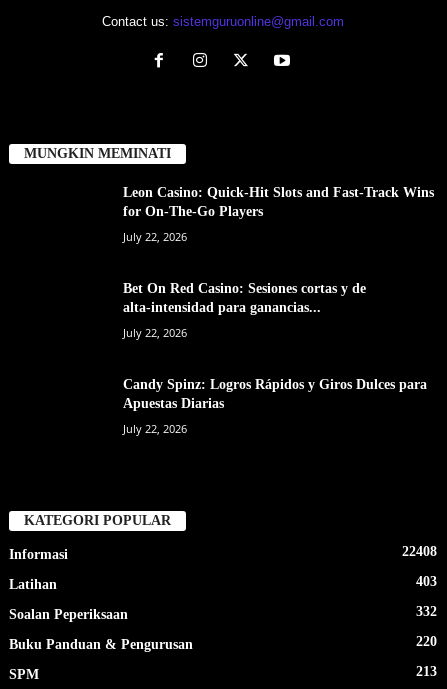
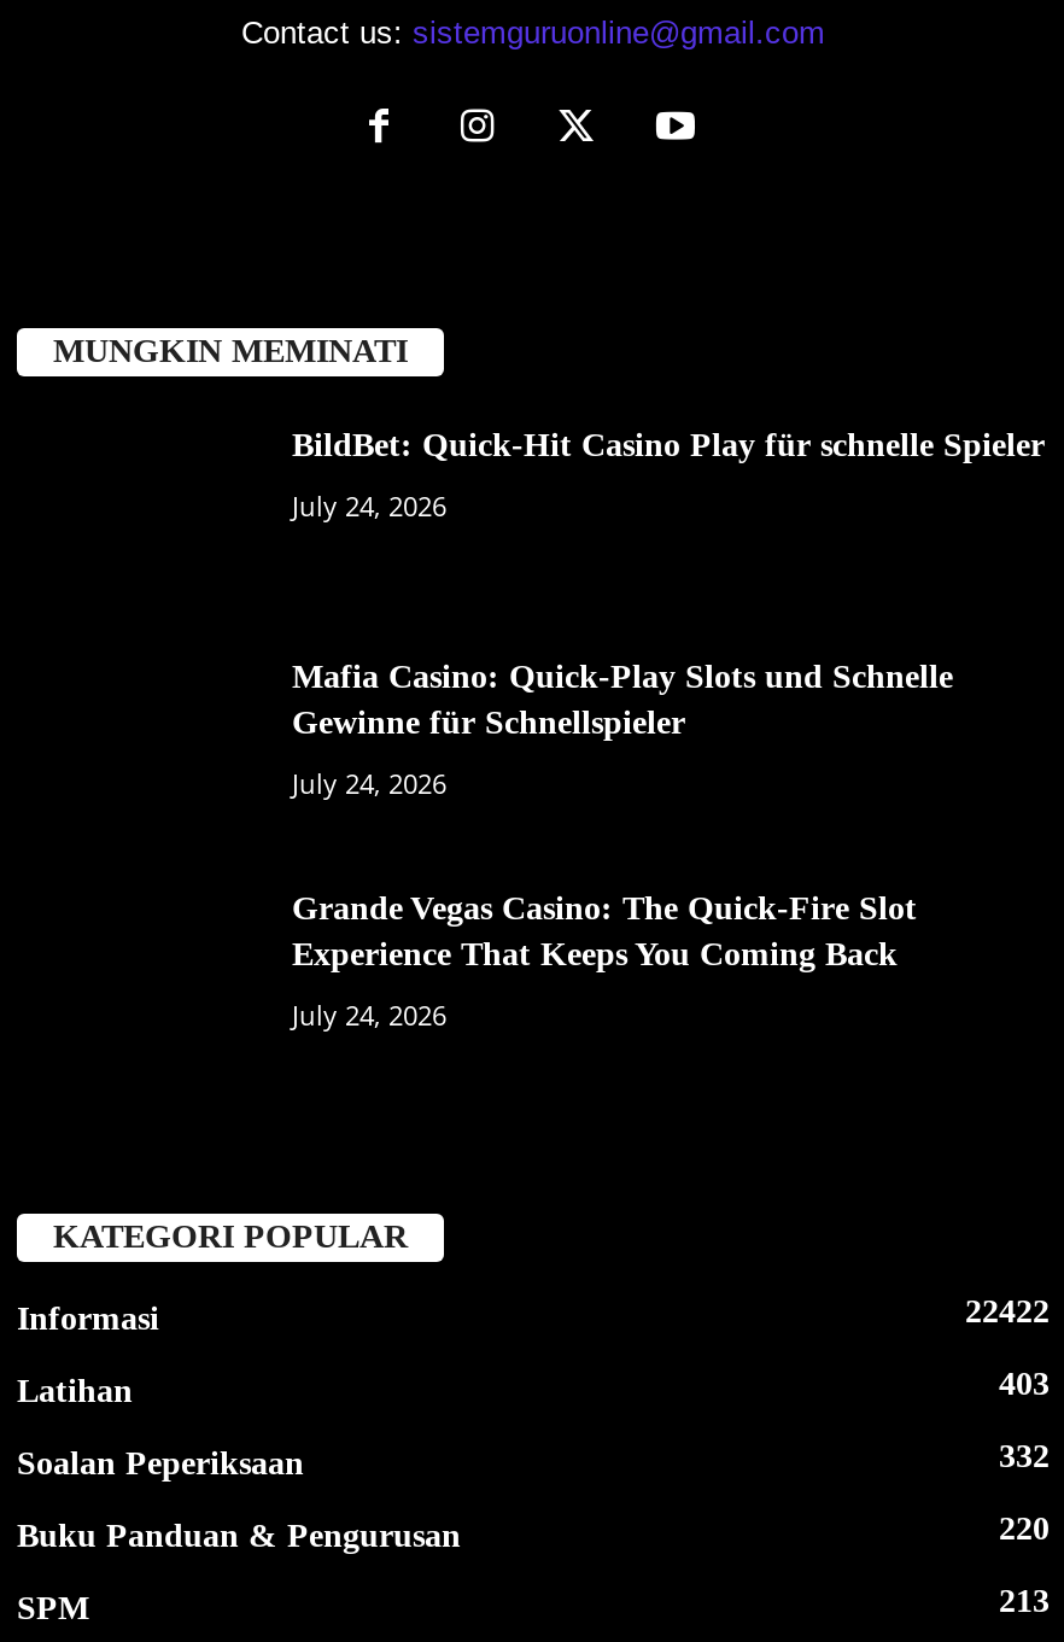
- Leon Casino: Quick‑Hit Slots and Fast‑Track Wins
- for On‑The‑Go Players
+ BildBet: Quick‑Hit Casino Play für schnelle Spieler

- July 22, 2026
+ July 24, 2026

- Bet On Red Casino: Sesiones cortas y de
- alta‑intensidad para ganancias...
+ Mafia Casino: Quick‑Play Slots und Schnelle
+ Gewinne für Schnellspieler

- July 22, 2026
+ July 24, 2026

- Candy Spinz: Logros Rápidos y Giros Dulces para
- Apuestas Diarias
+ Grande Vegas Casino: The Quick‑Fire Slot
+ Experience That Keeps You Coming Back

- July 22, 2026
+ July 24, 2026

- 22408
+ 22422
